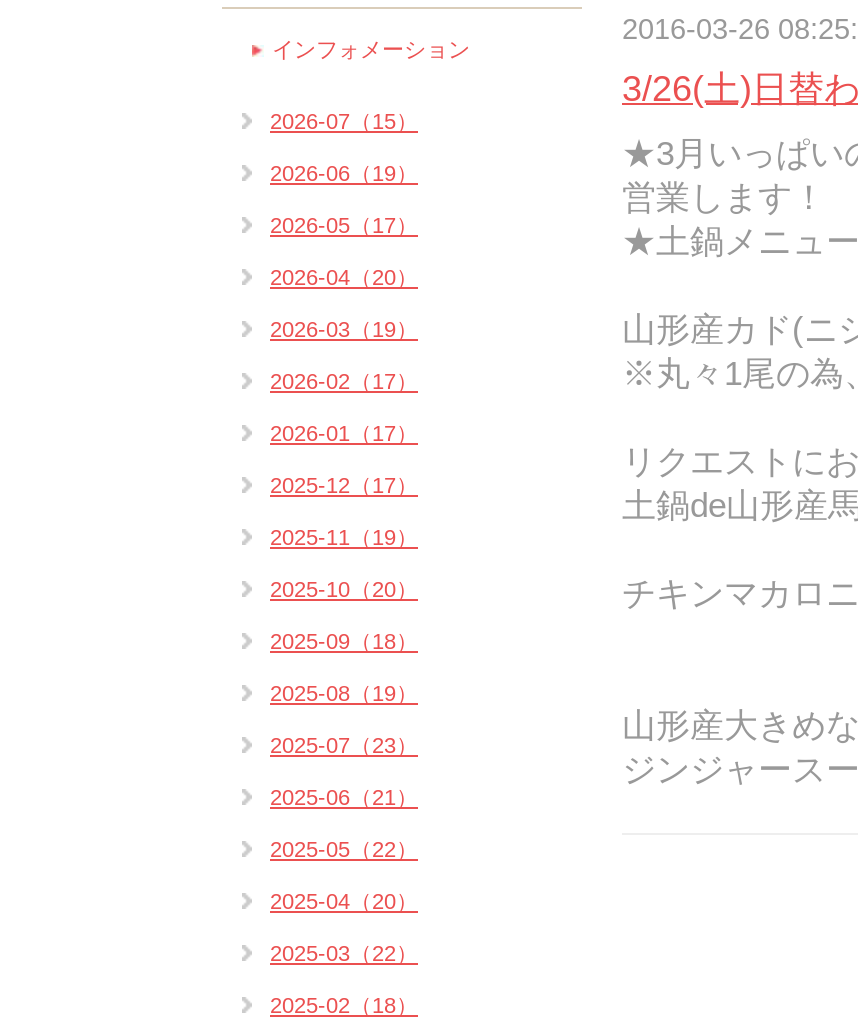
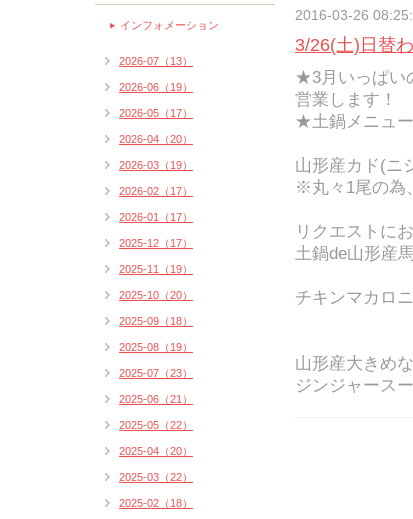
- 2026-07（15）
+ 2026-07（13）
